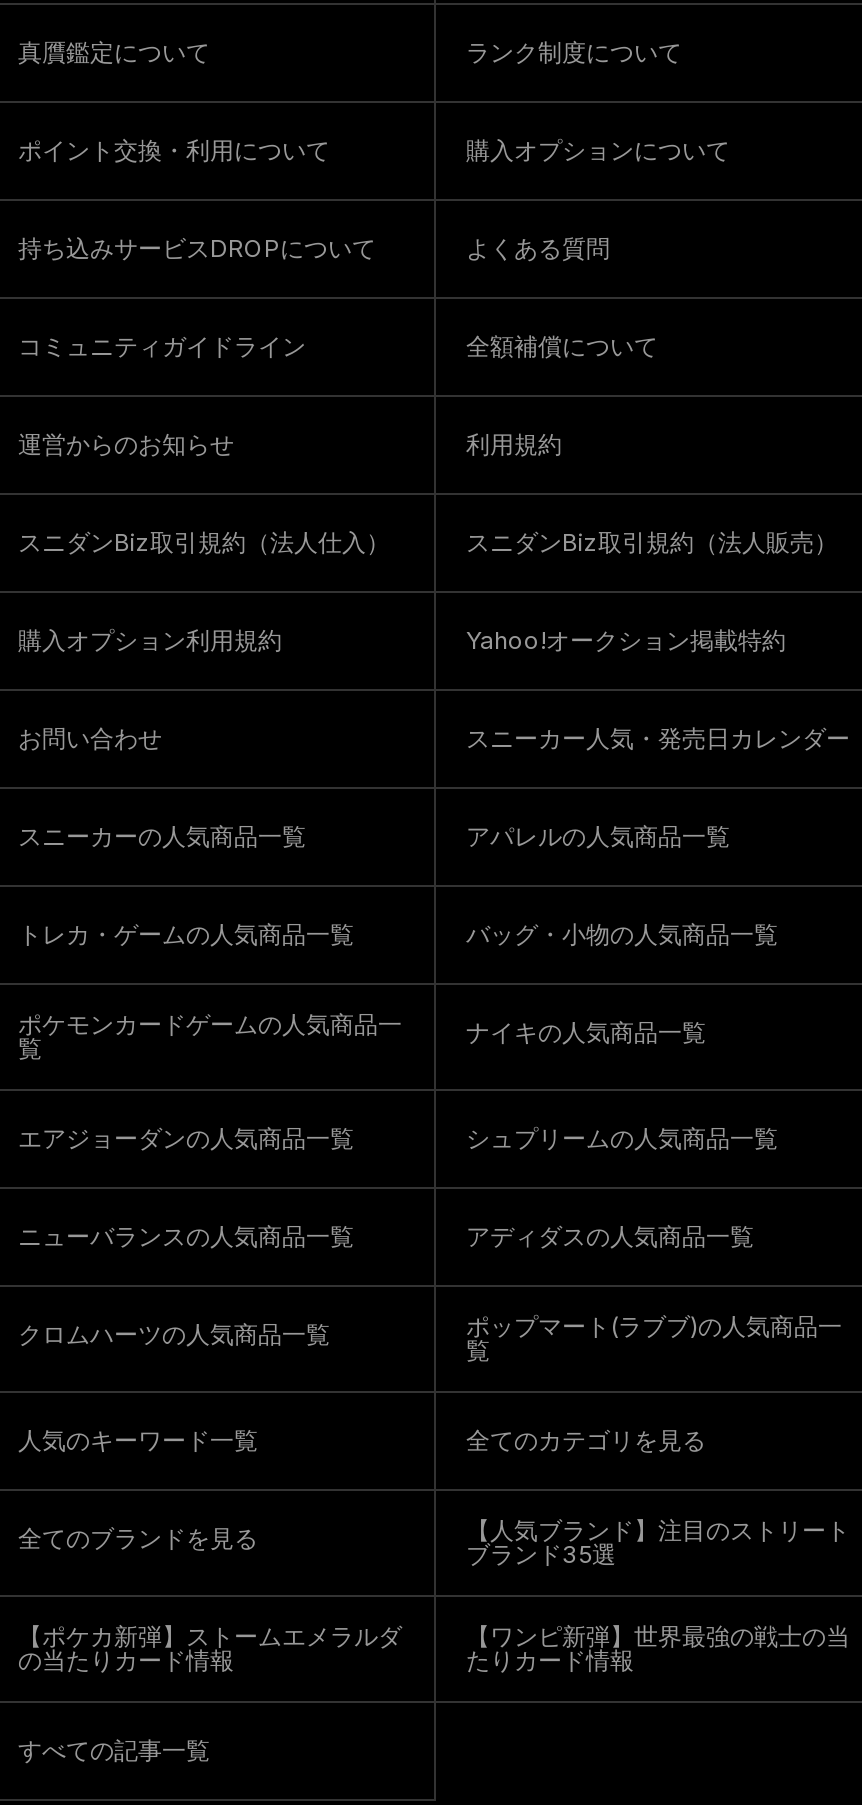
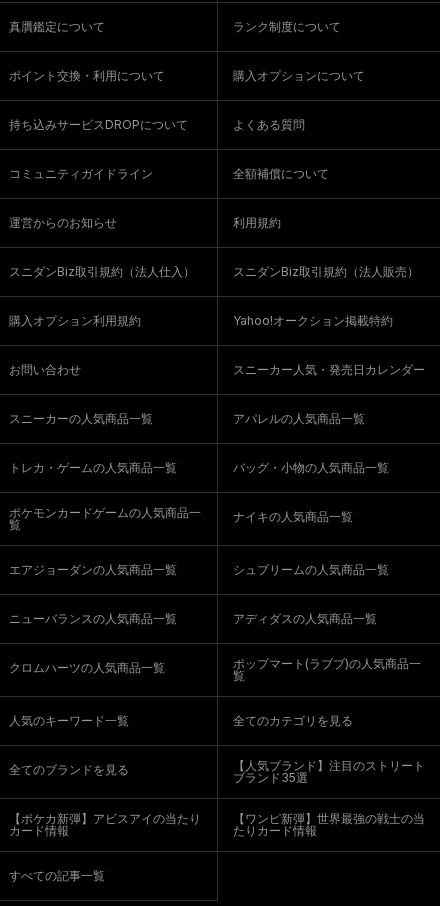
- 【ポケカ新弾】ストームエメラルダ
- の当たりカード情報
+ 【ポケカ新弾】アビスアイの当たり
+ カード情報
